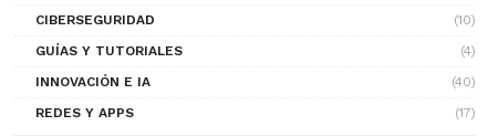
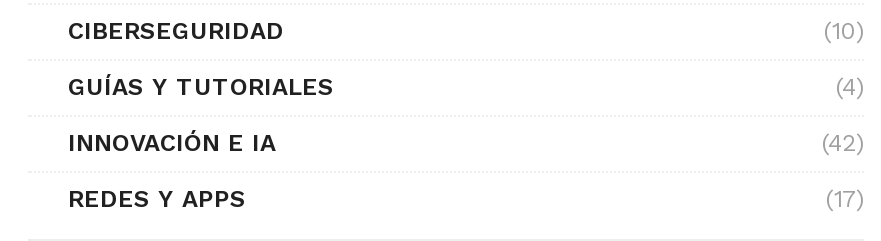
- (40)
+ (42)
